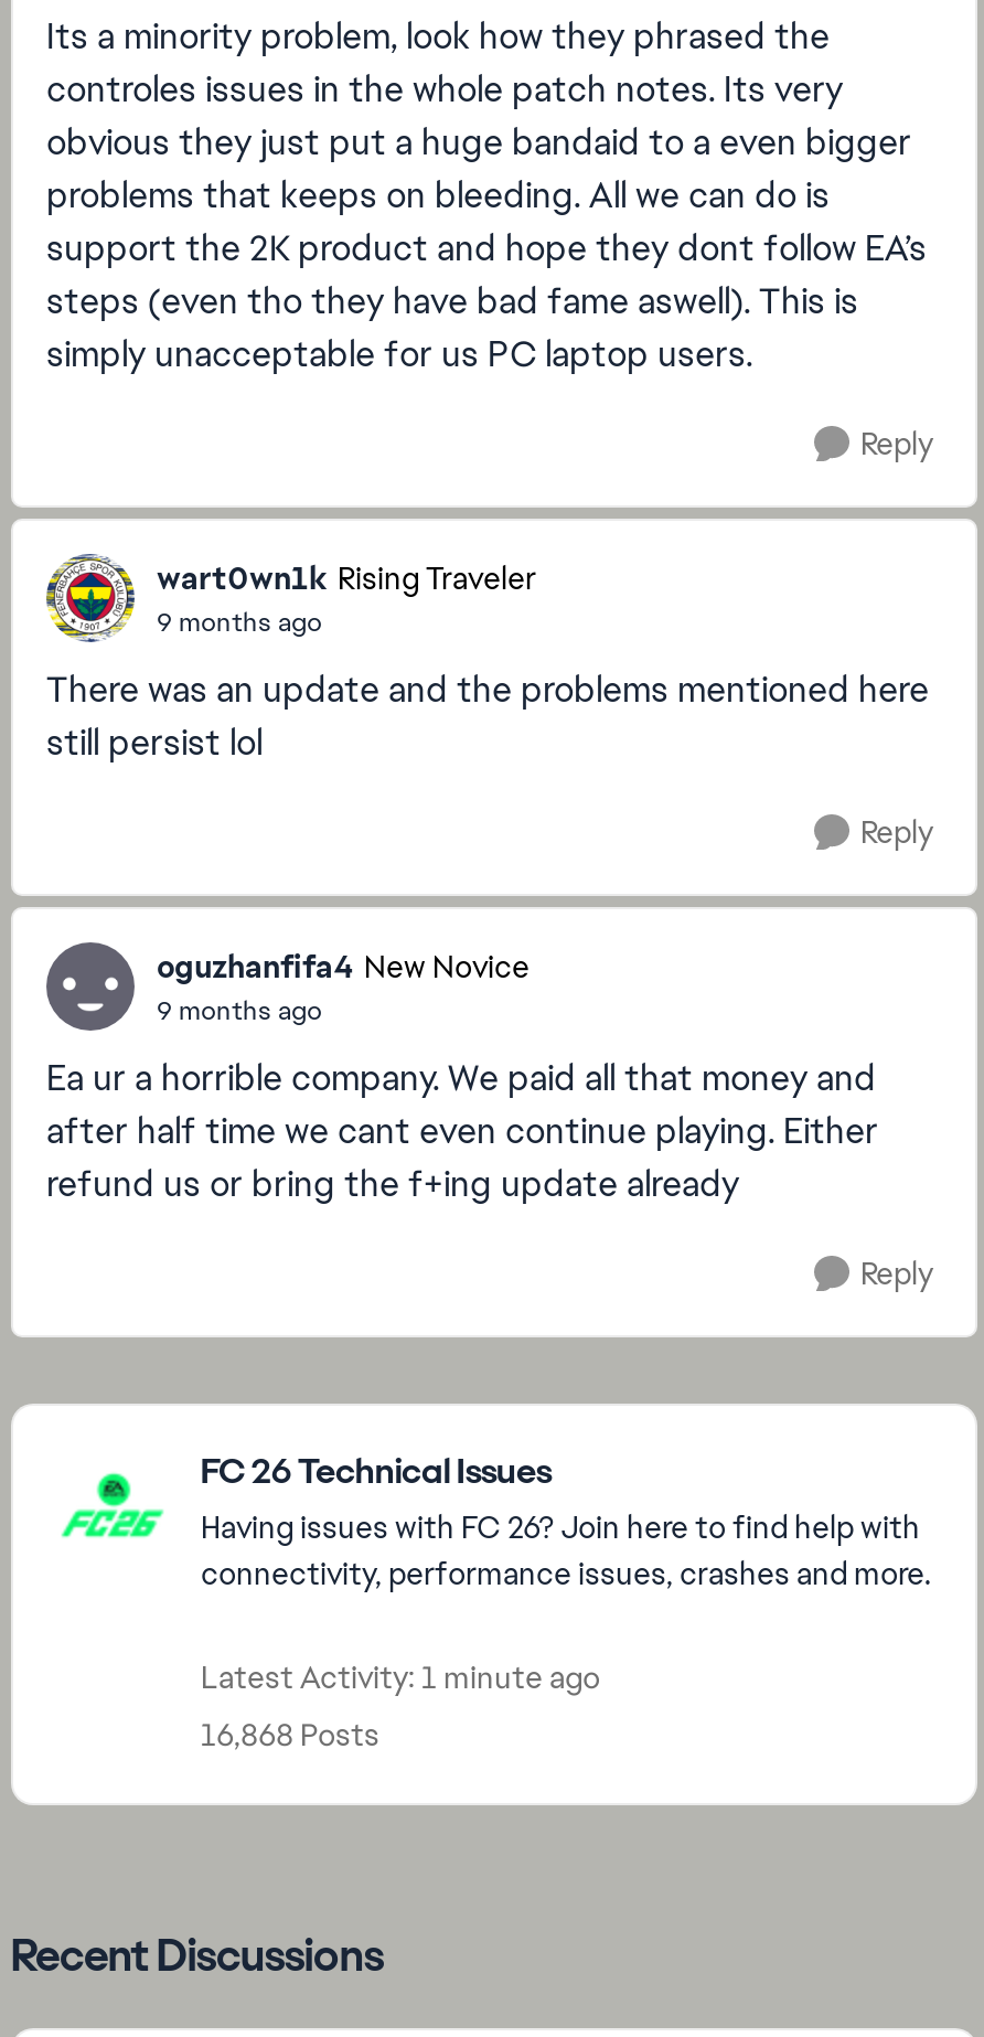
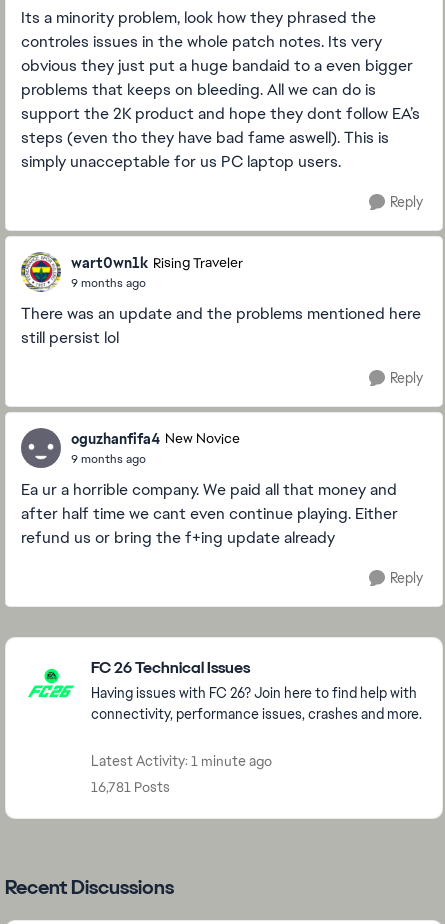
- 16,868 Posts
+ 16,781 Posts
